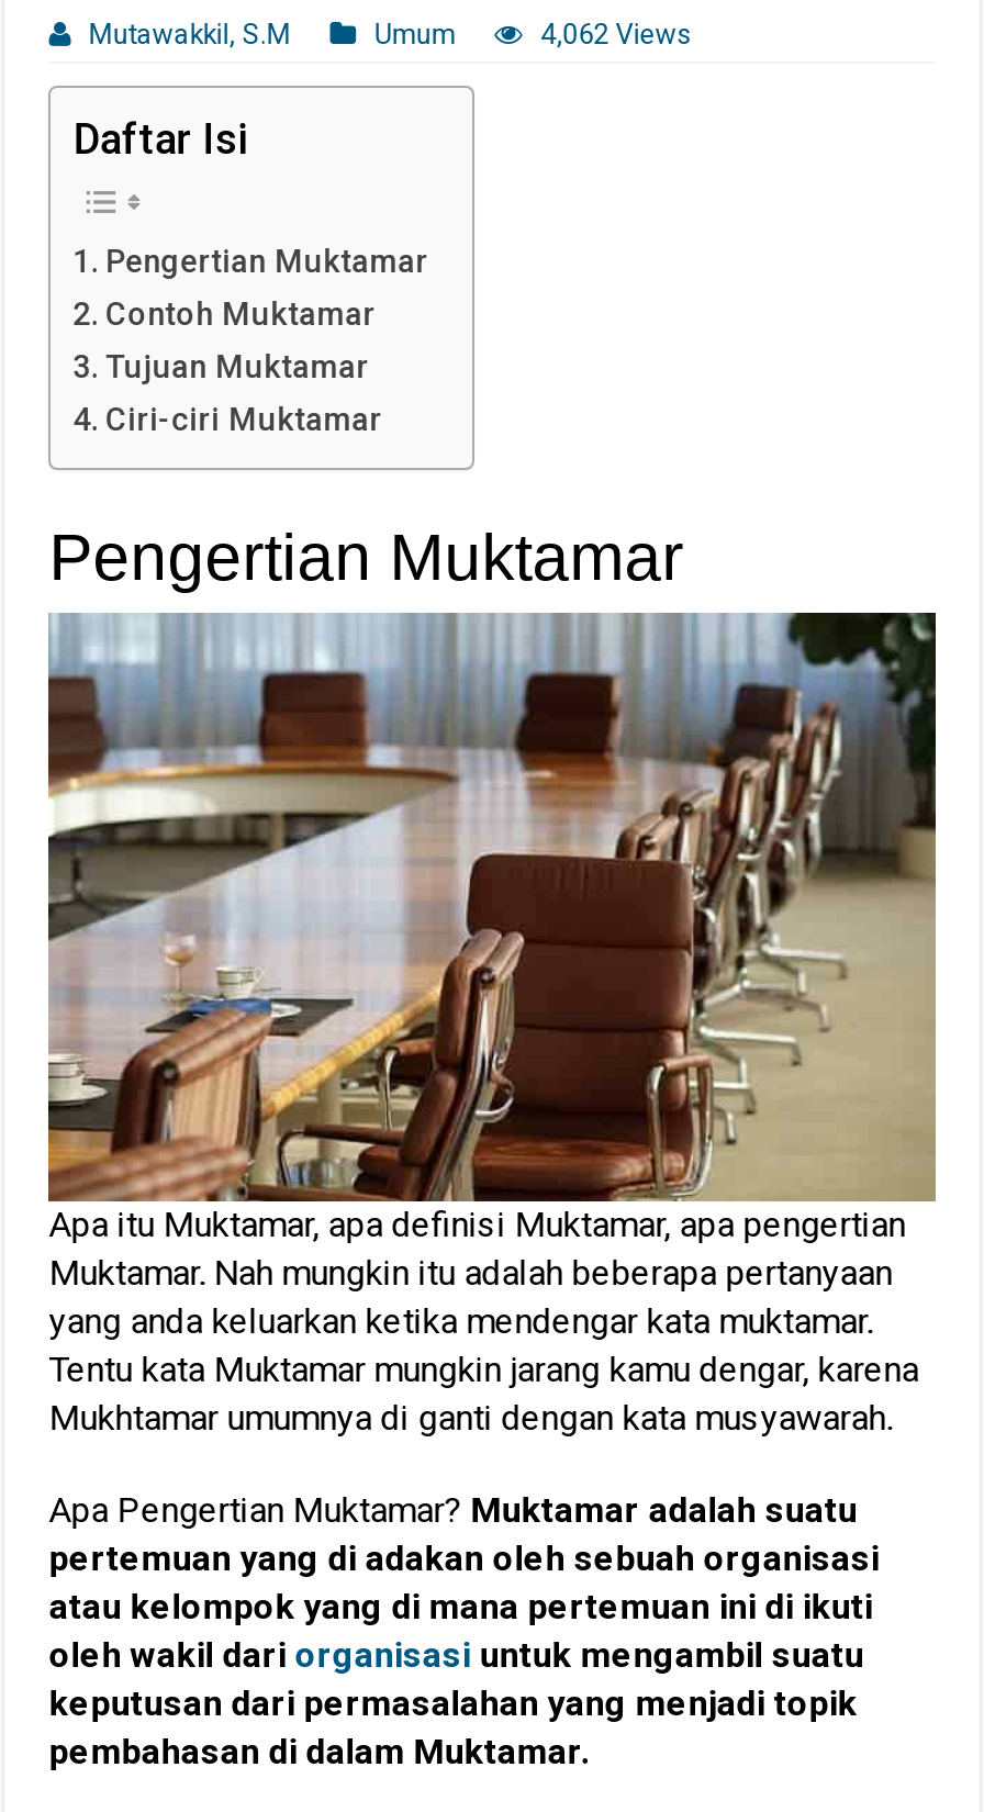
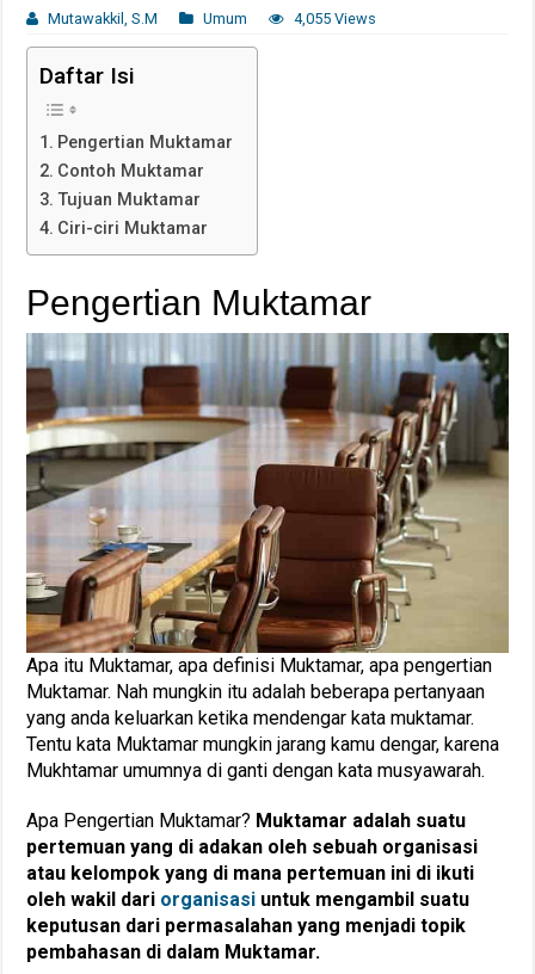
- 4,062 Views
+ 4,055 Views
